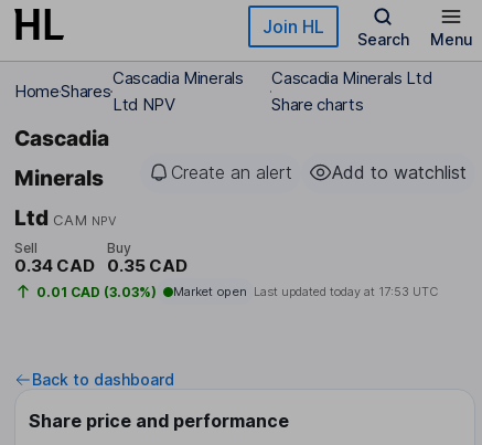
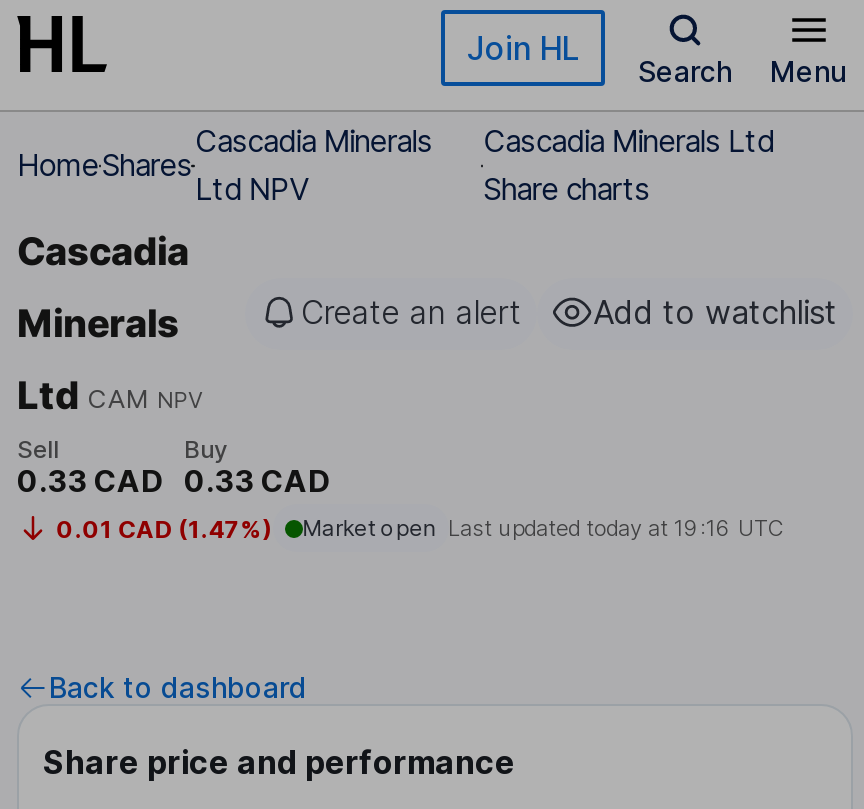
- 0.34 CAD
+ 0.33 CAD

- 0.35 CAD
+ 0.33 CAD

- 0.01 CAD (3.03%)
+ 0.01 CAD (1.47%)

- Market open Last updated today at 17:53 UTC
+ Market open Last updated today at 19:16 UTC
